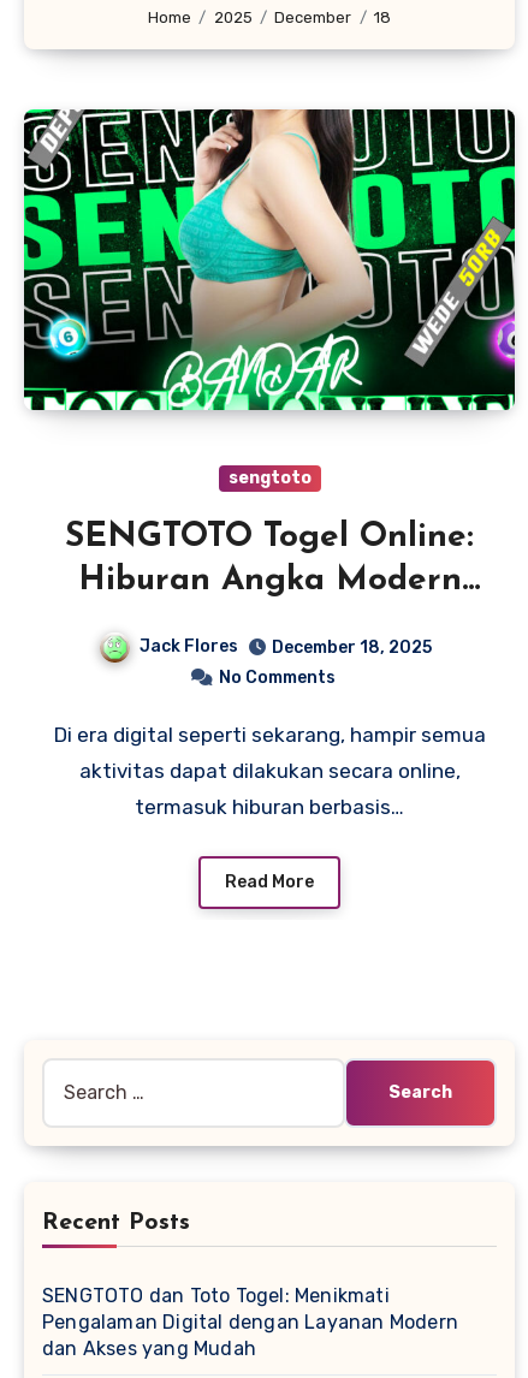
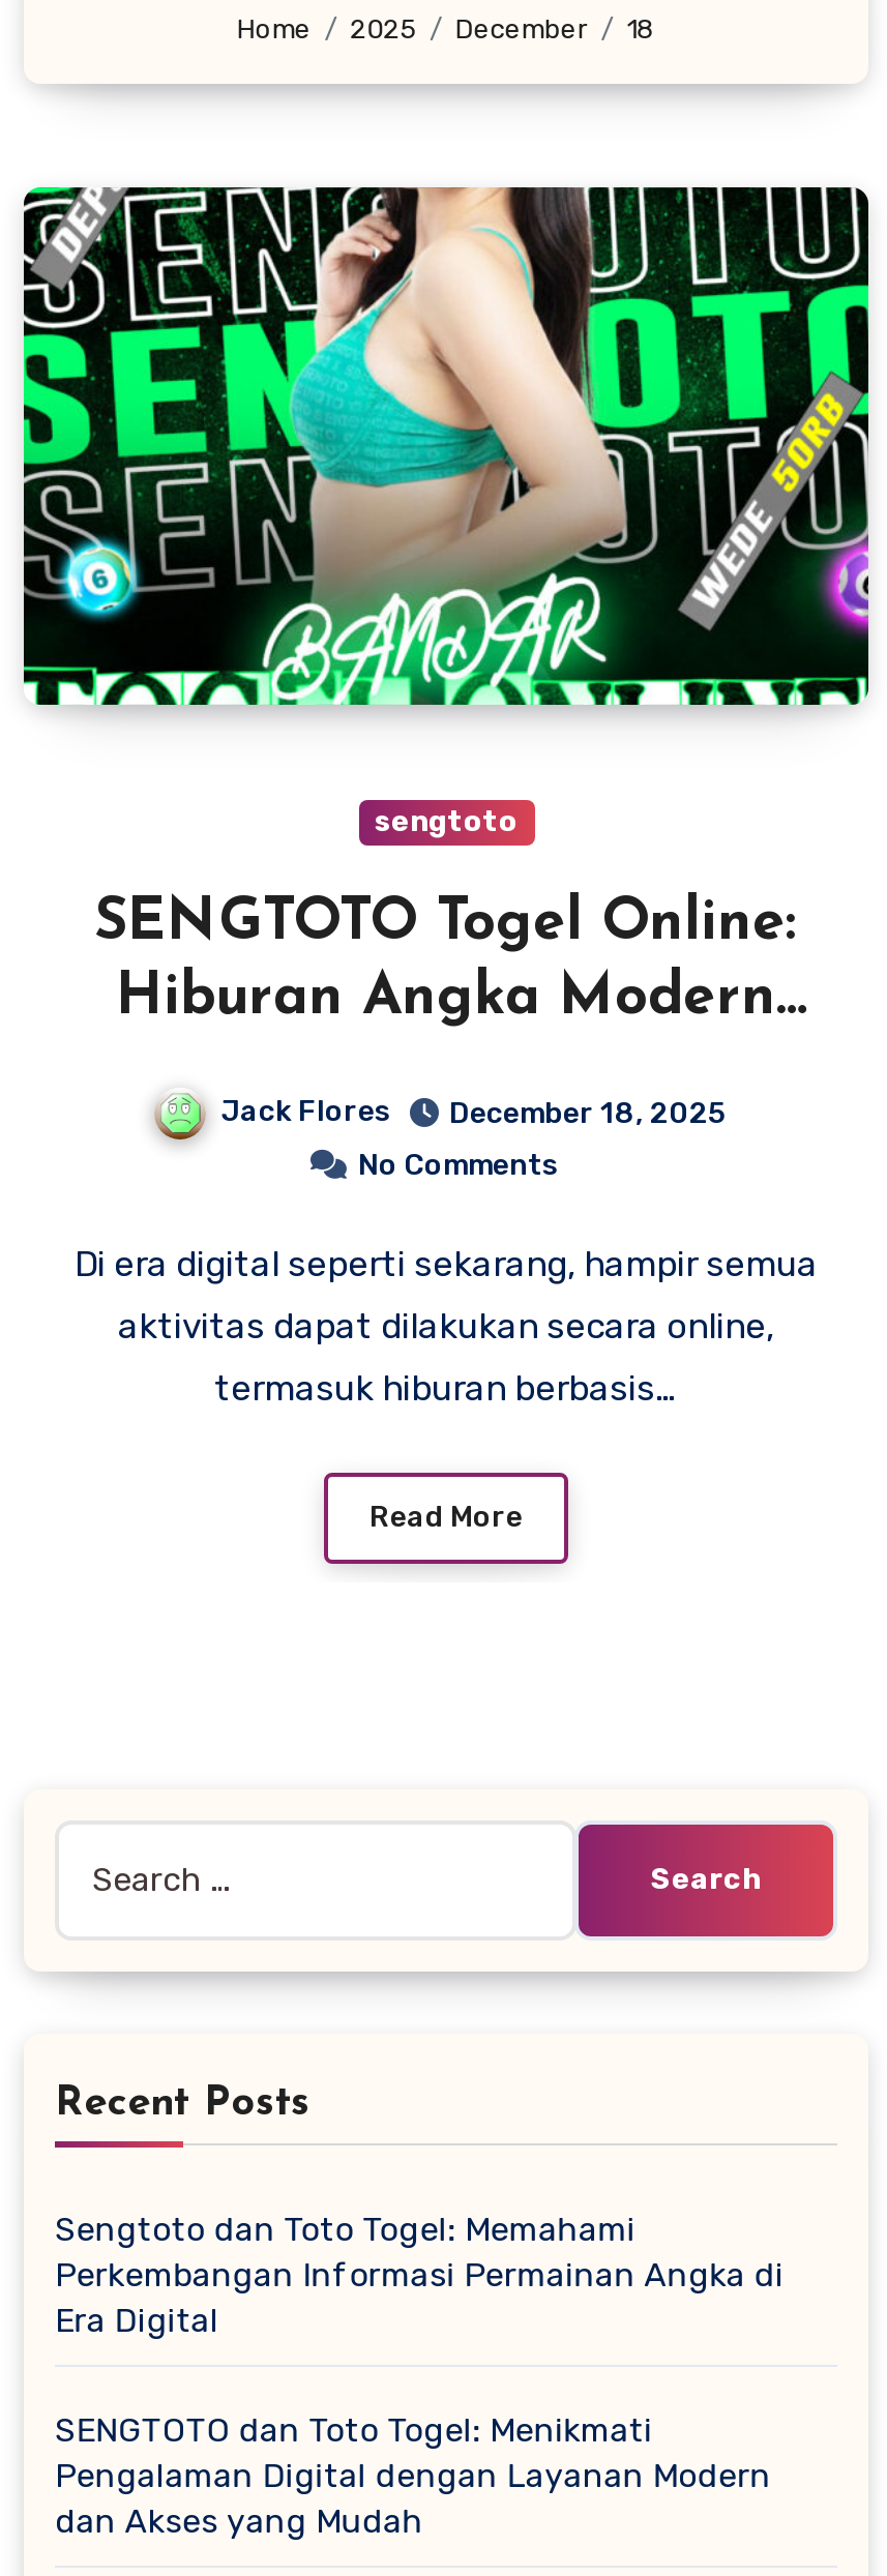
+ Sengtoto dan Toto Togel: Memahami
+ Perkembangan Informasi Permainan Angka di
+ Era Digital
